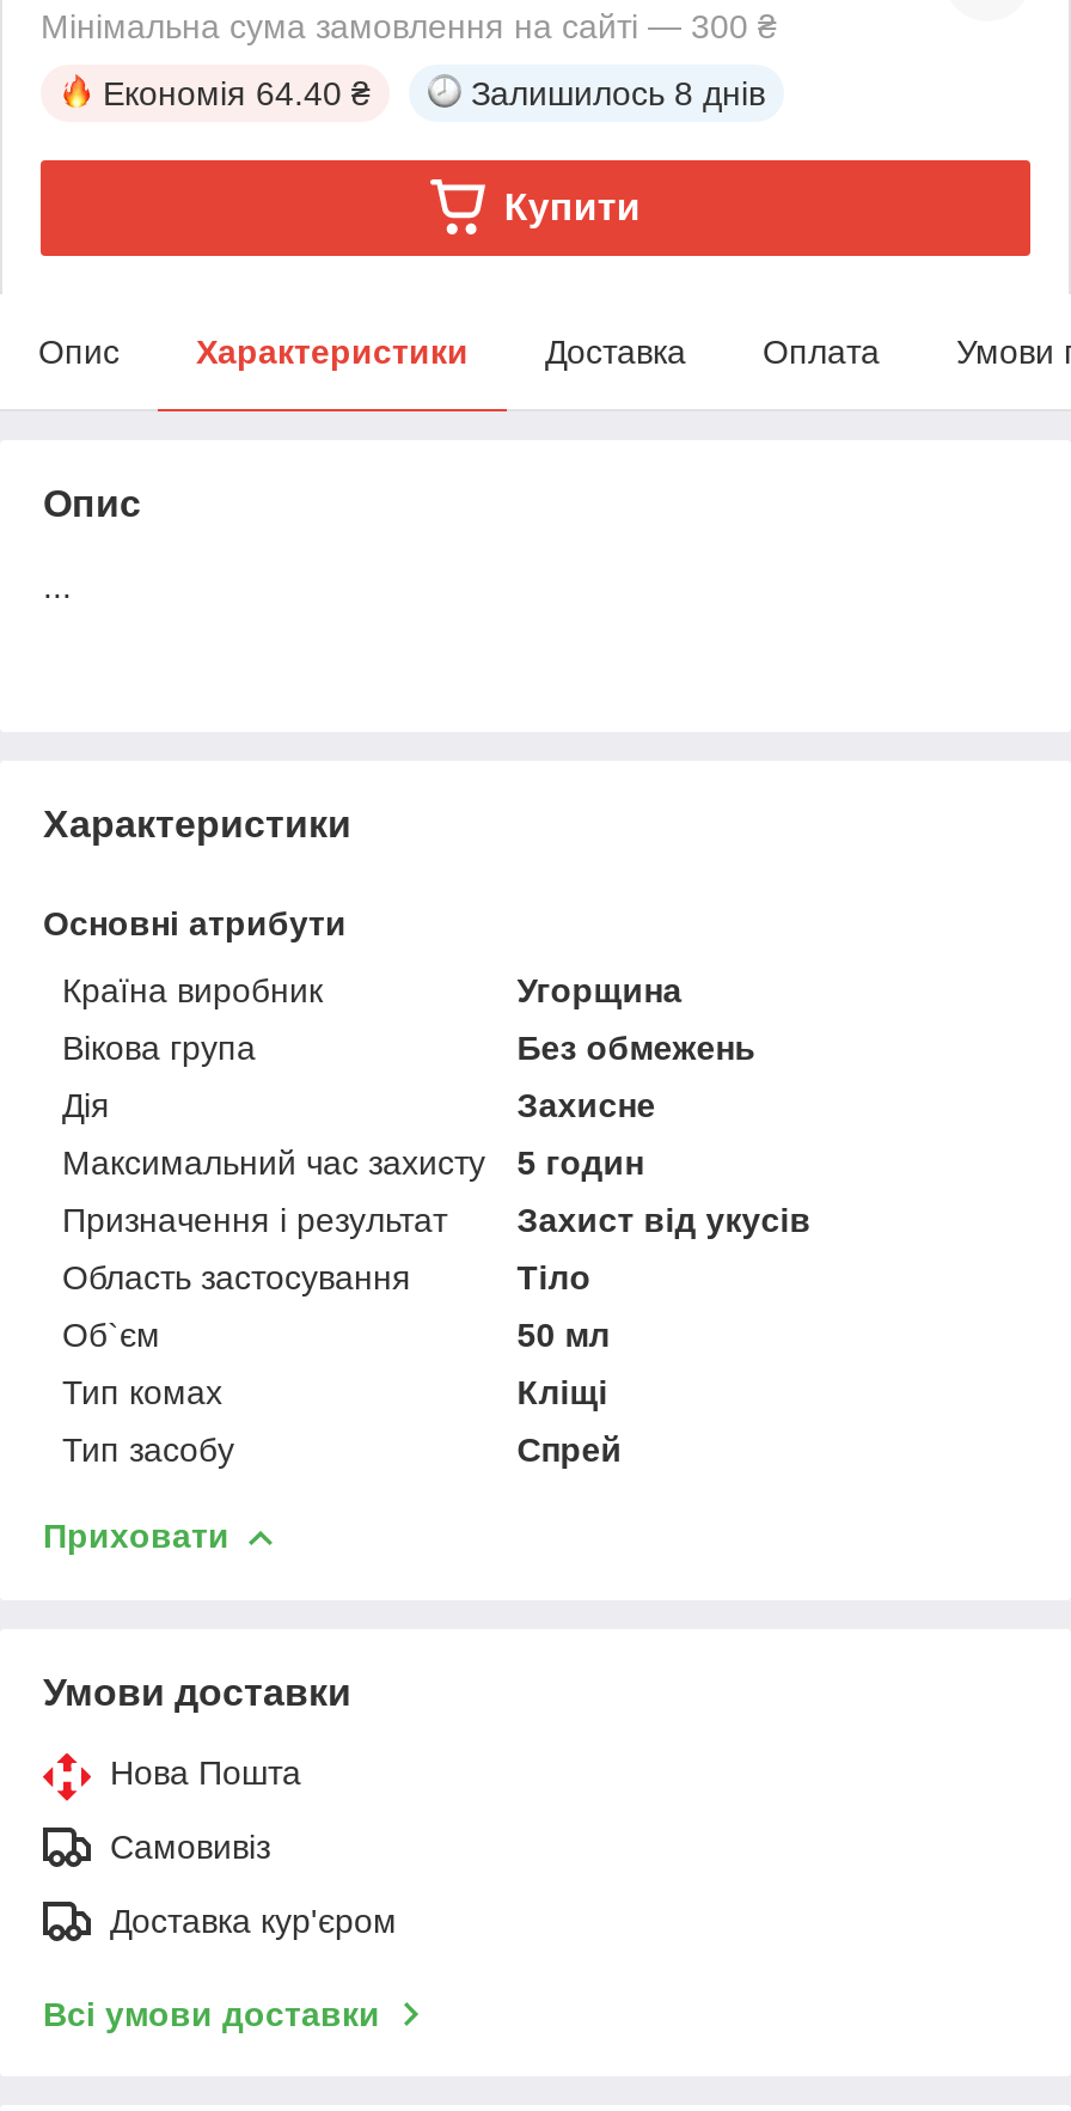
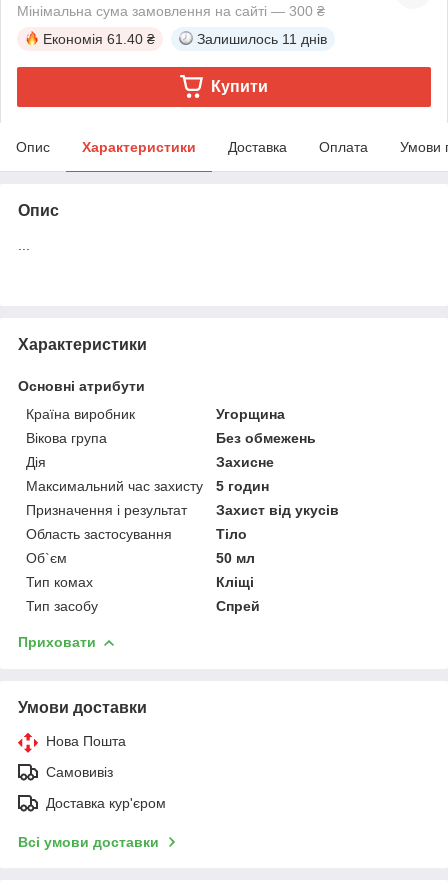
- Економія 64.40 ₴
+ Економія 61.40 ₴

- Залишилось 8 днів
+ Залишилось 11 днів
